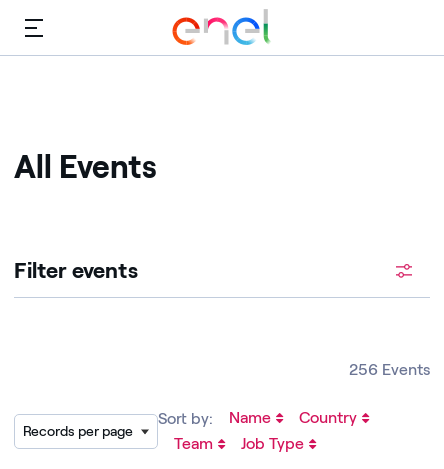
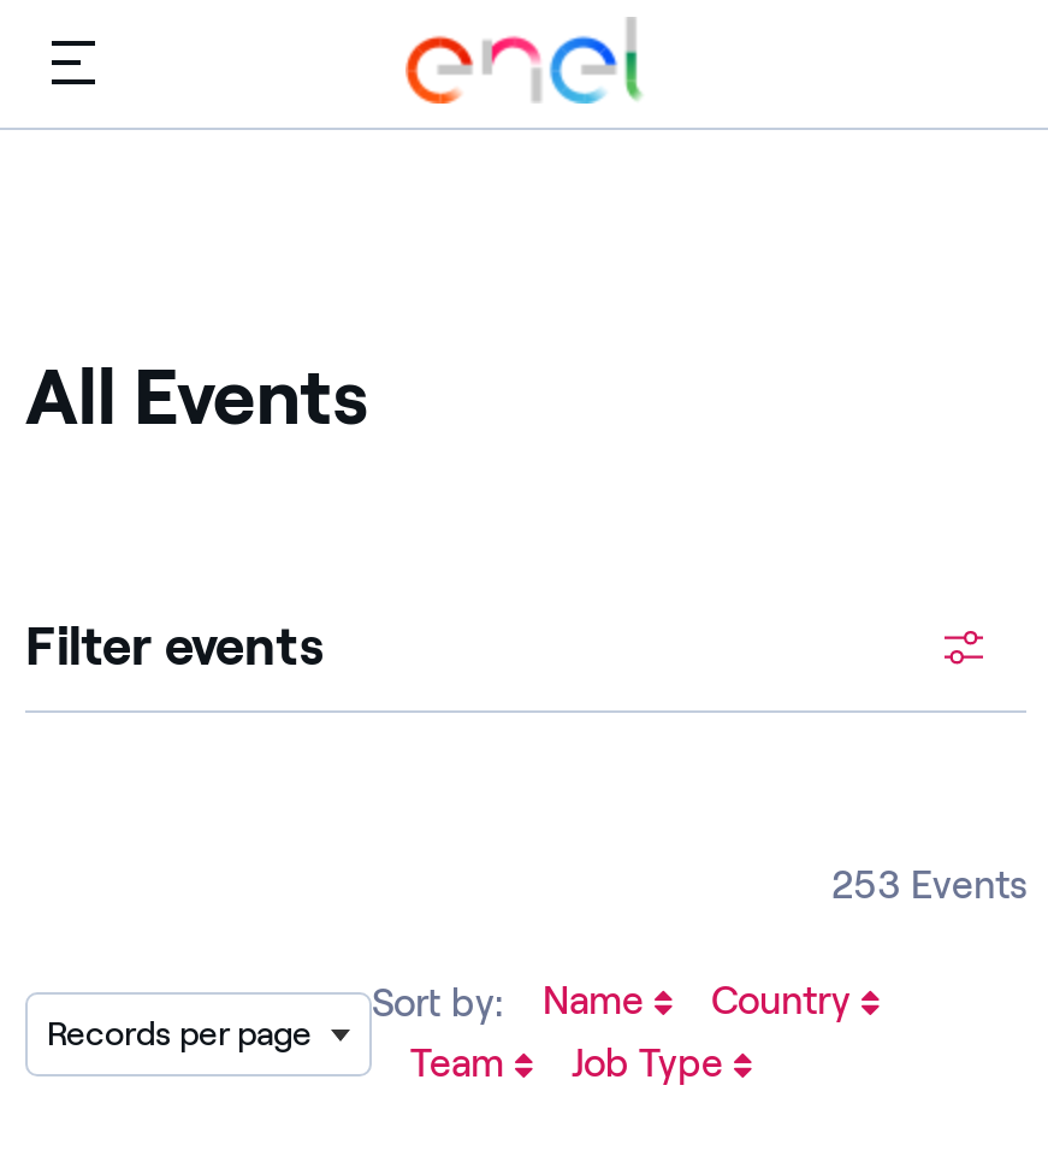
- 256 Events
+ 253 Events
